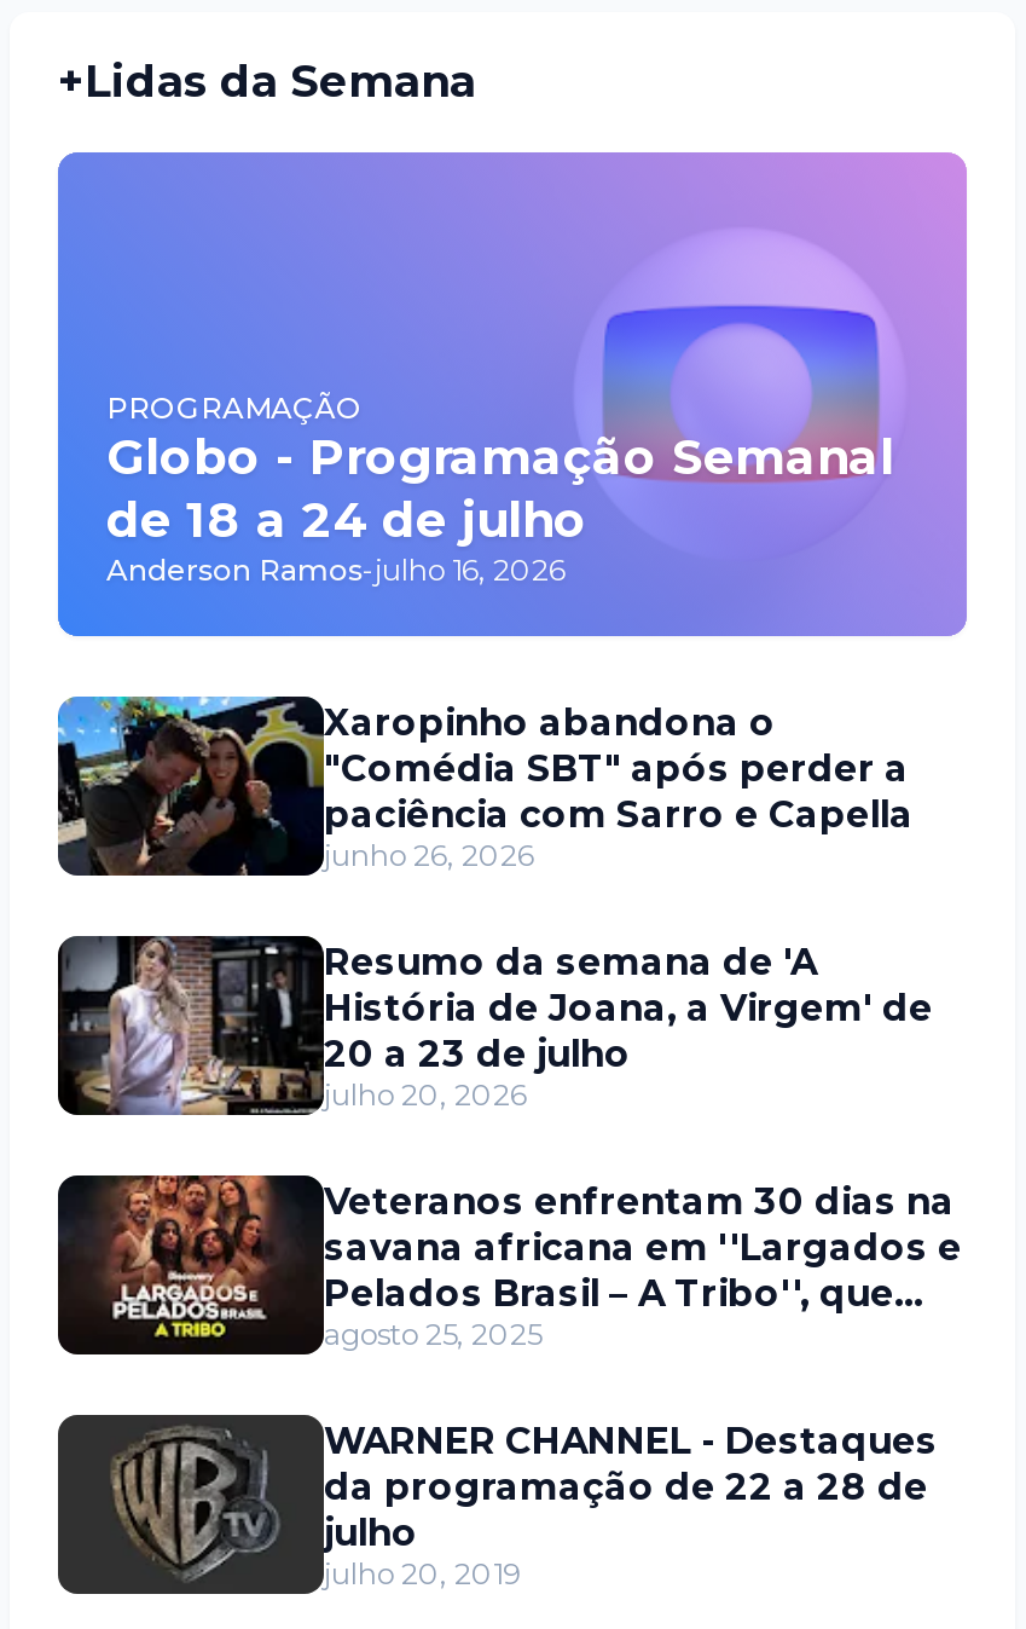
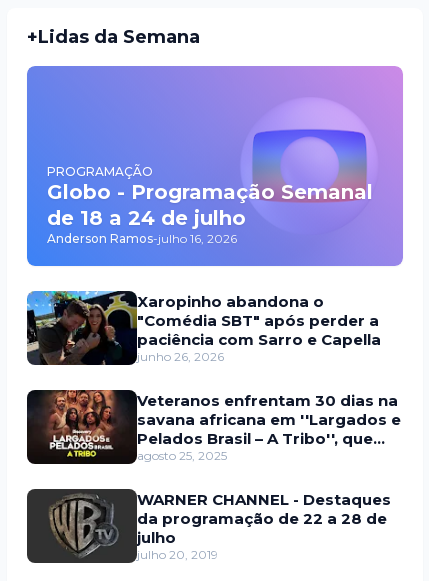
- [image]
- Resumo da semana de 'A
- História de Joana, a Virgem' de
- 20 a 23 de julho
- julho 20, 2026
